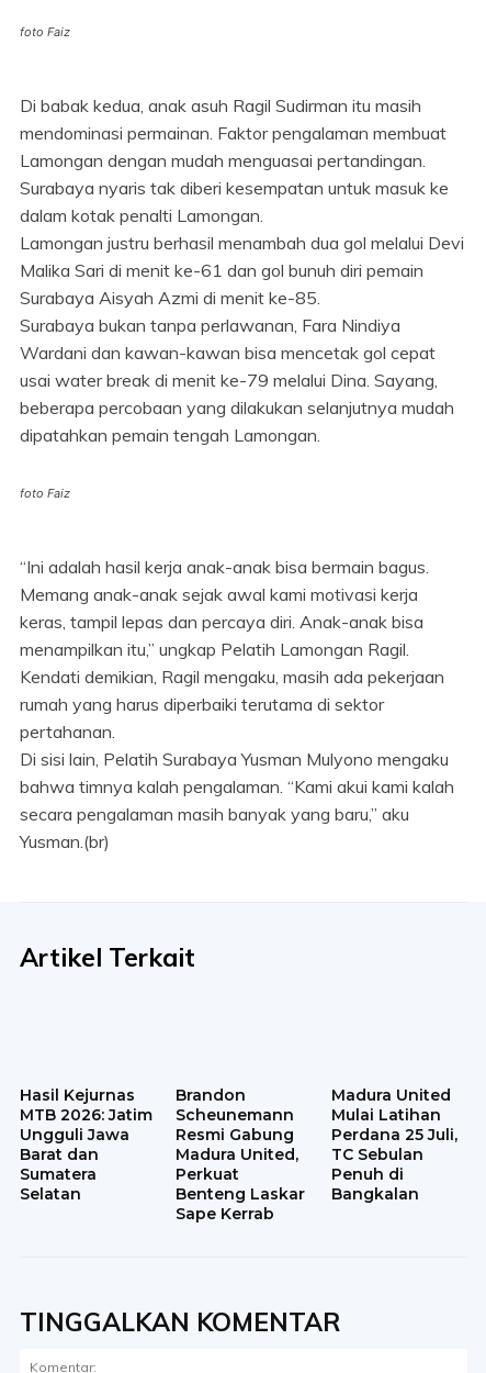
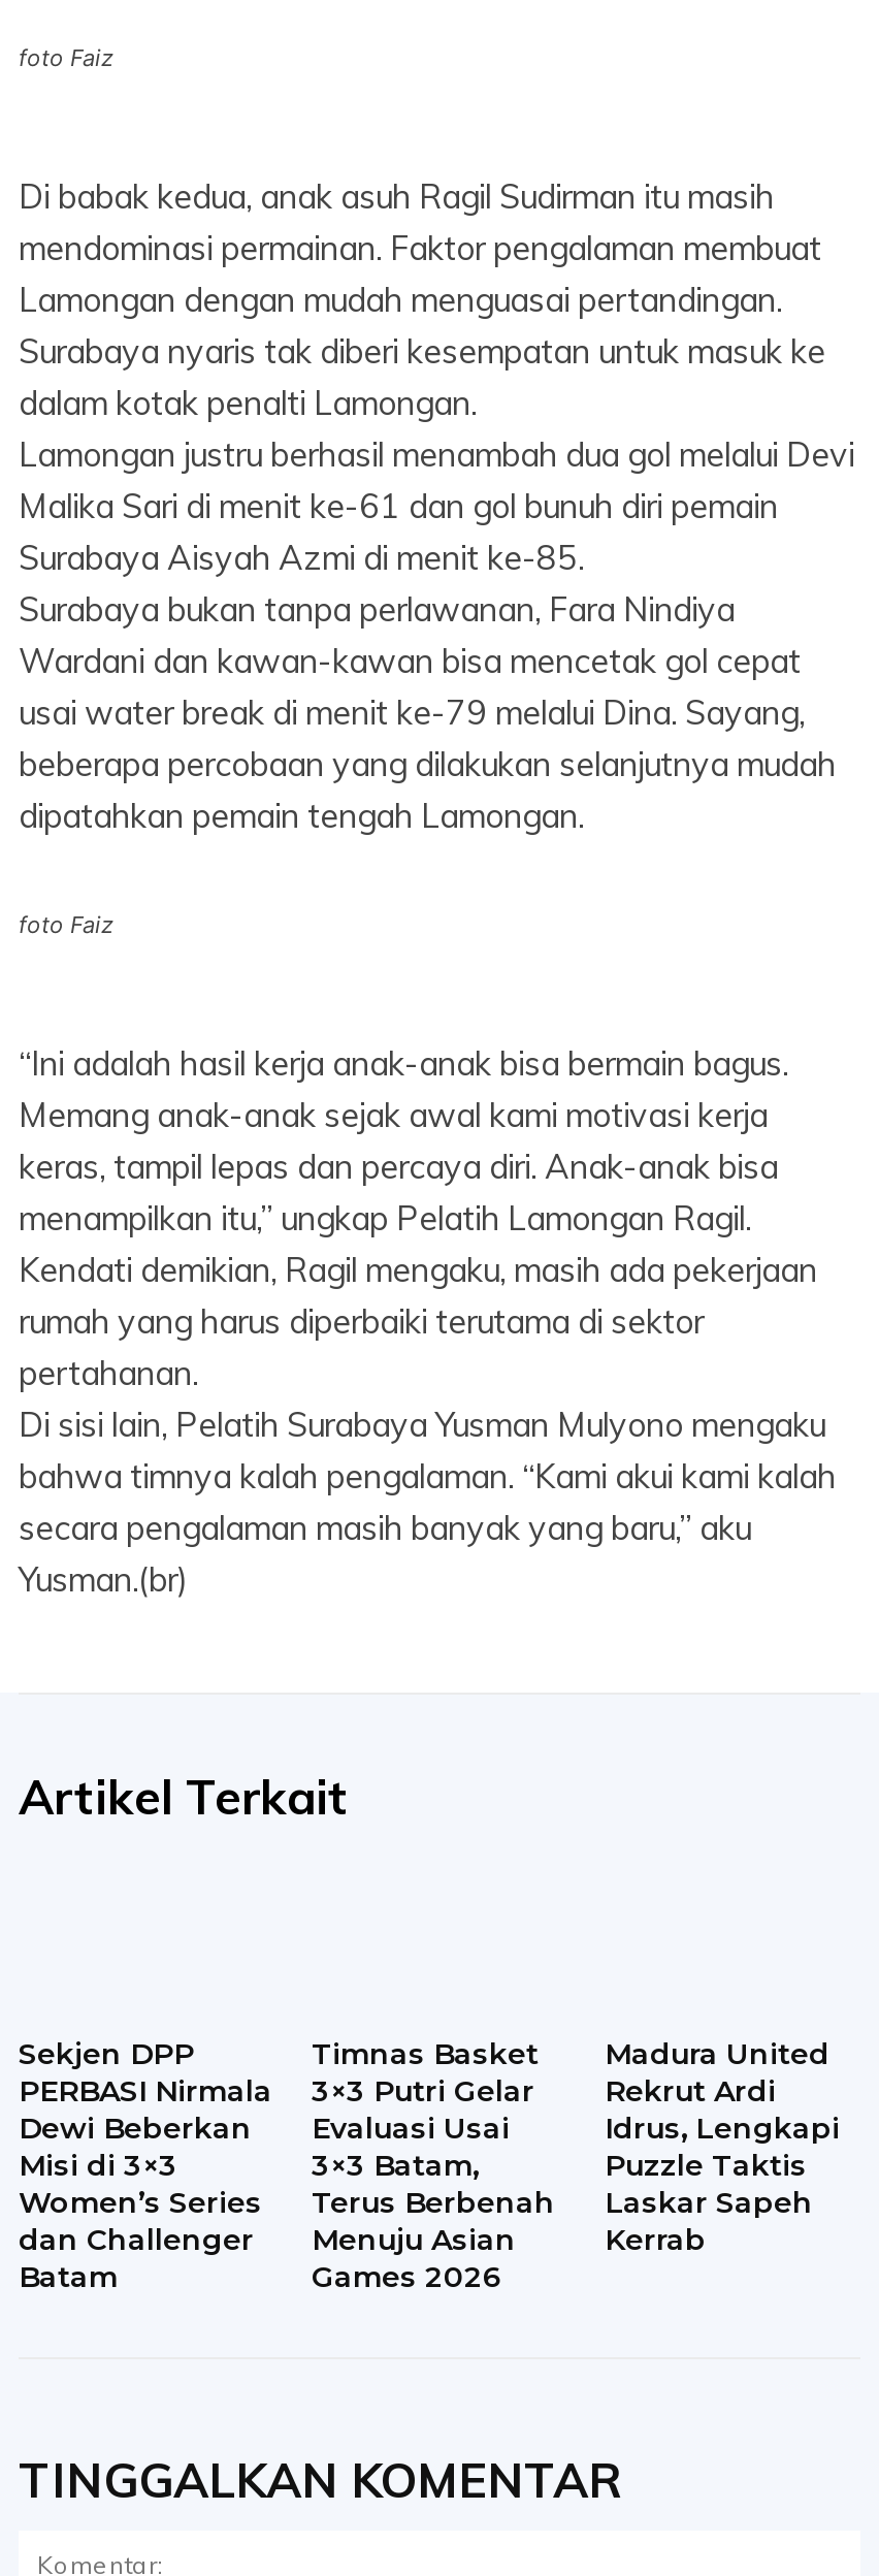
- Hasil Kejurnas
- MTB 2026: Jatim
- Ungguli Jawa
- Barat dan
- Sumatera
- Selatan
+ Sekjen DPP
+ PERBASI Nirmala
+ Dewi Beberkan
+ Misi di 3×3
+ Women’s Series
+ dan Challenger
+ Batam

- Brandon
- Scheunemann
- Resmi Gabung
- Madura United,
- Perkuat
- Benteng Laskar
- Sape Kerrab
+ Timnas Basket
+ 3×3 Putri Gelar
+ Evaluasi Usai
+ 3×3 Batam,
+ Terus Berbenah
+ Menuju Asian
+ Games 2026

- Mulai Latihan
- Perdana 25 Juli,
- TC Sebulan
- Penuh di
- Bangkalan
+ Rekrut Ardi
+ Idrus, Lengkapi
+ Puzzle Taktis
+ Laskar Sapeh
+ Kerrab
